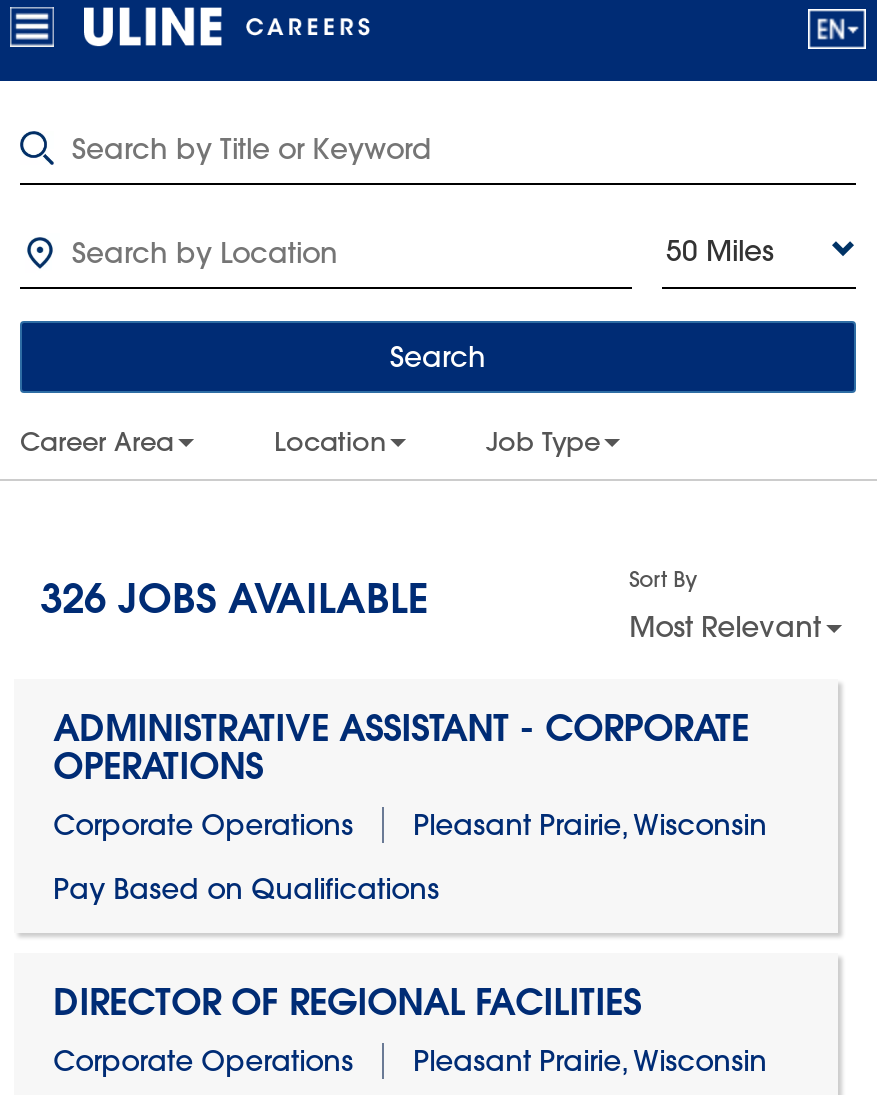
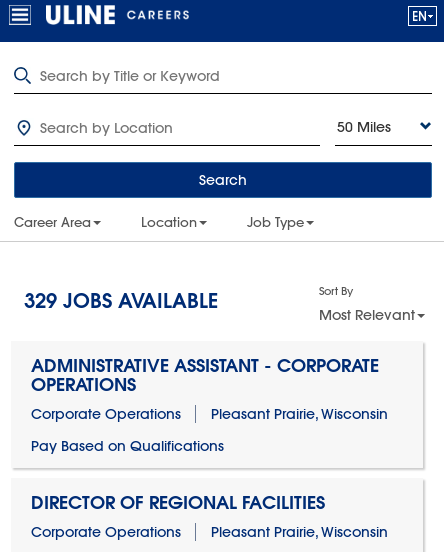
- 326 JOBS AVAILABLE
+ 329 JOBS AVAILABLE
